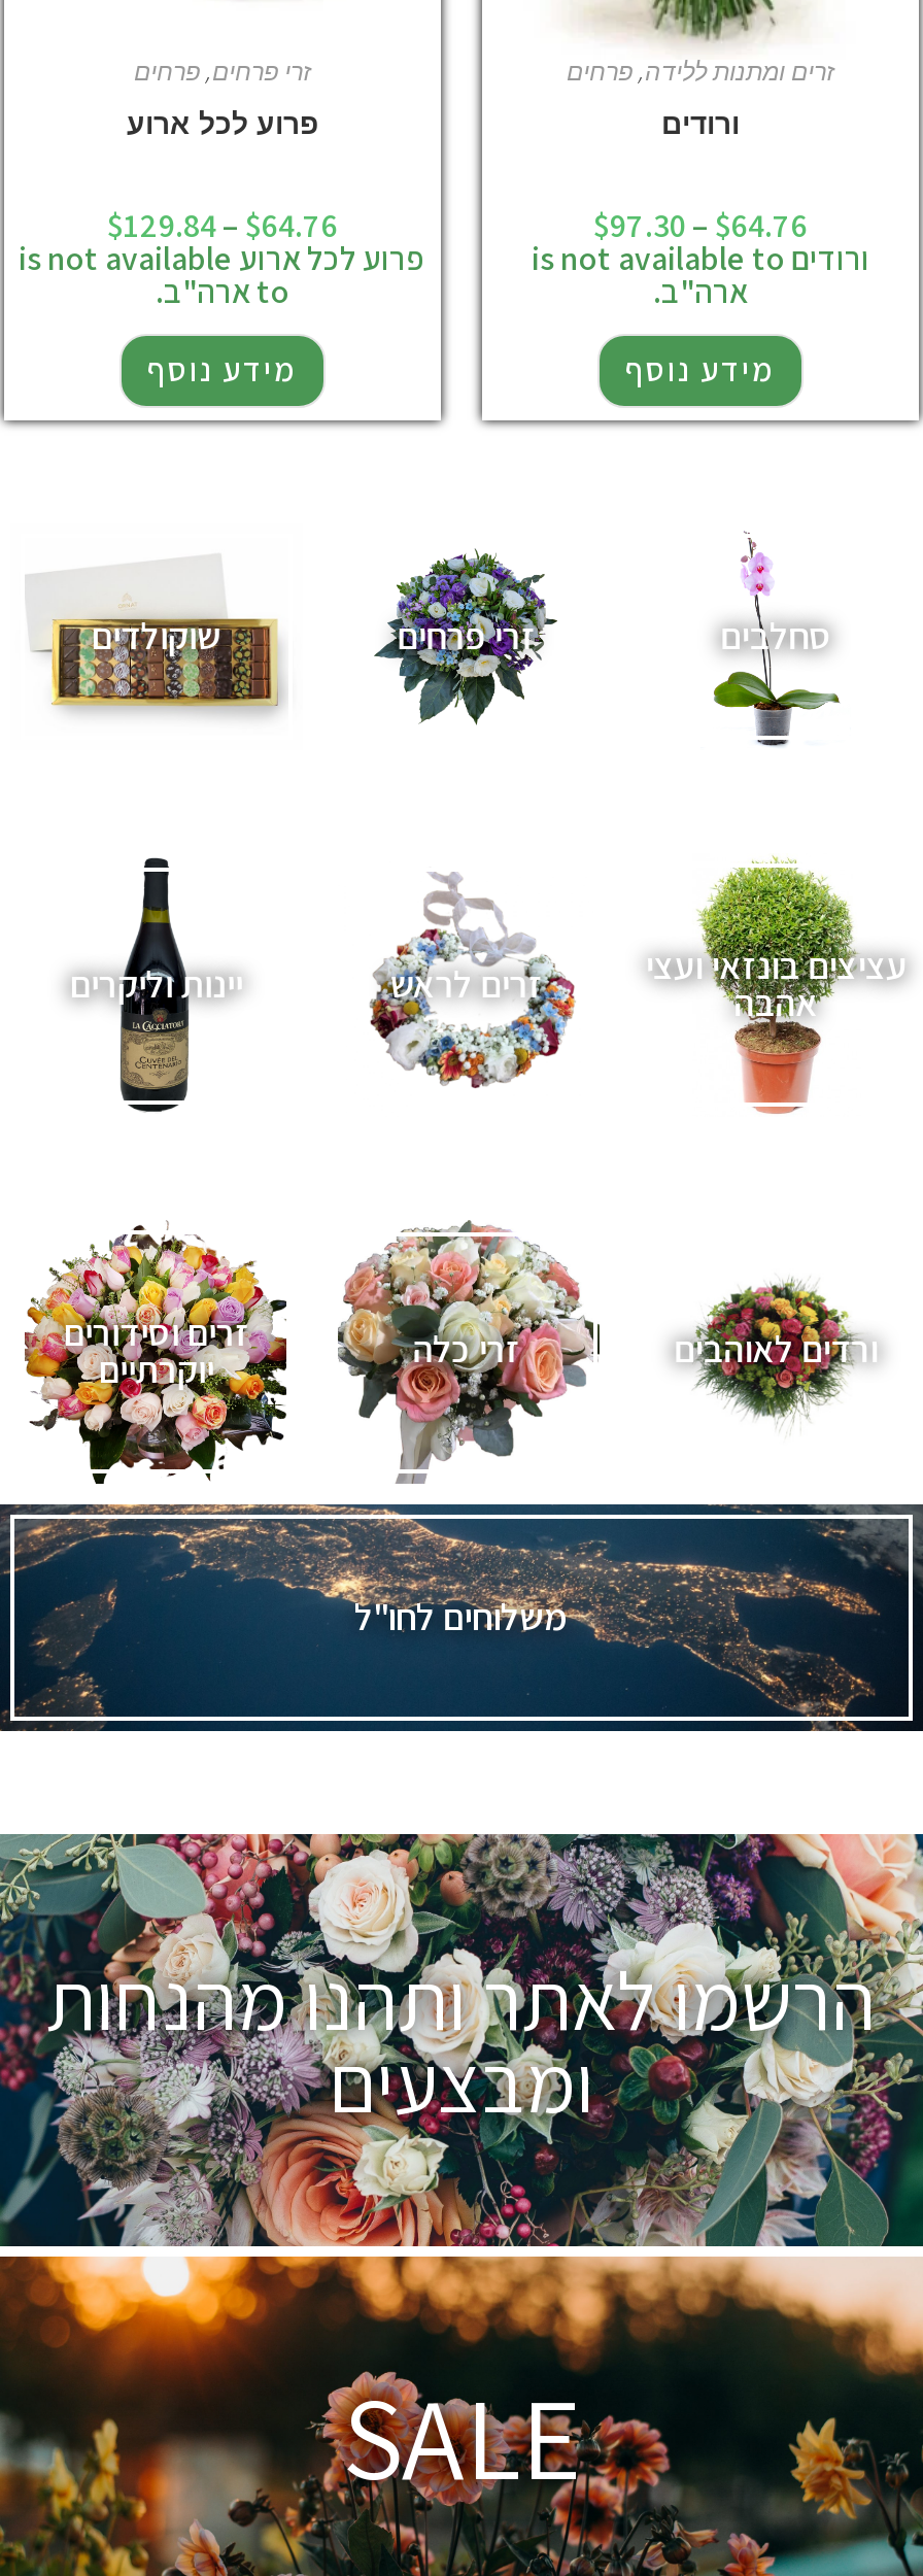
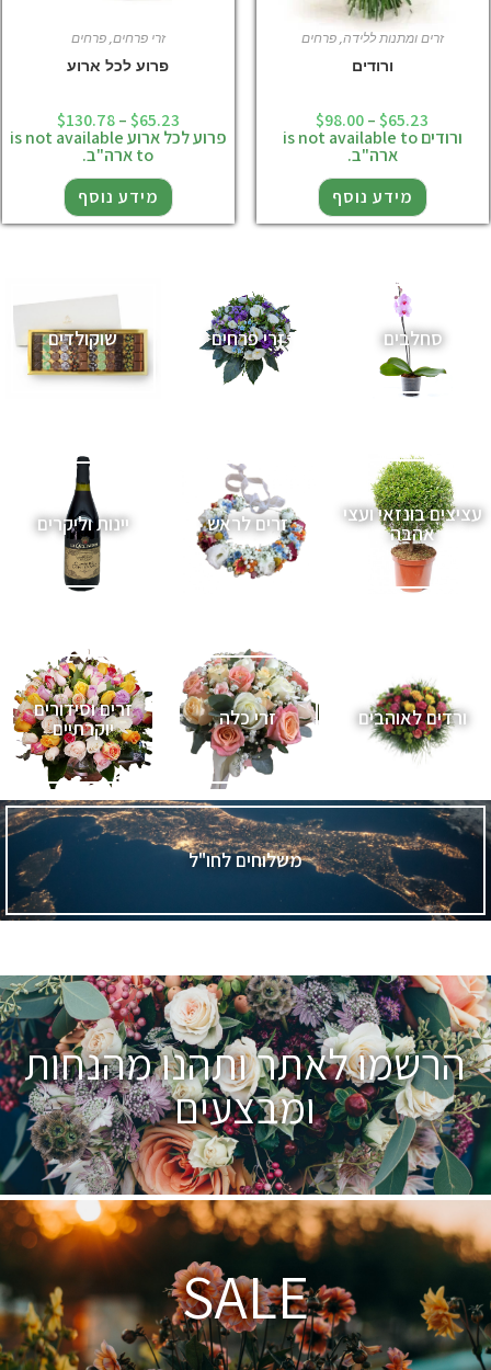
- $129.84
+ $130.78

- $64.76
+ $65.23

- $97.30
+ $98.00

- $64.76
+ $65.23
